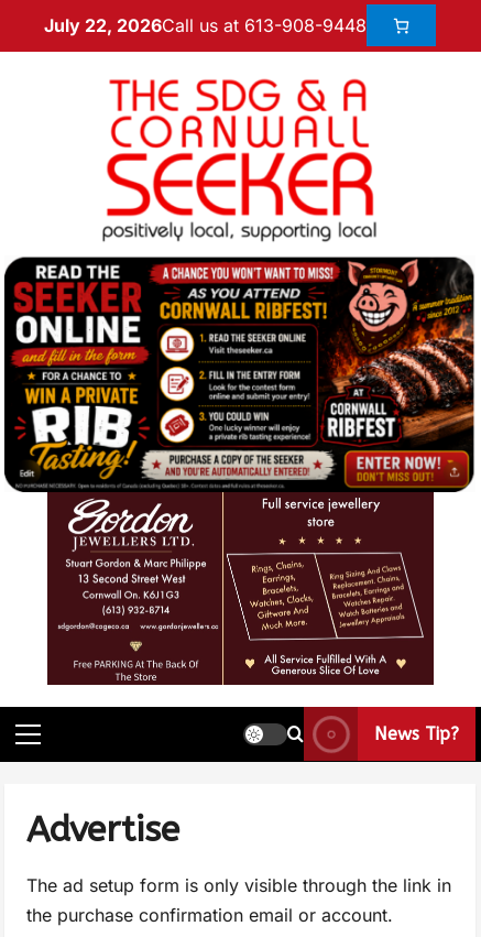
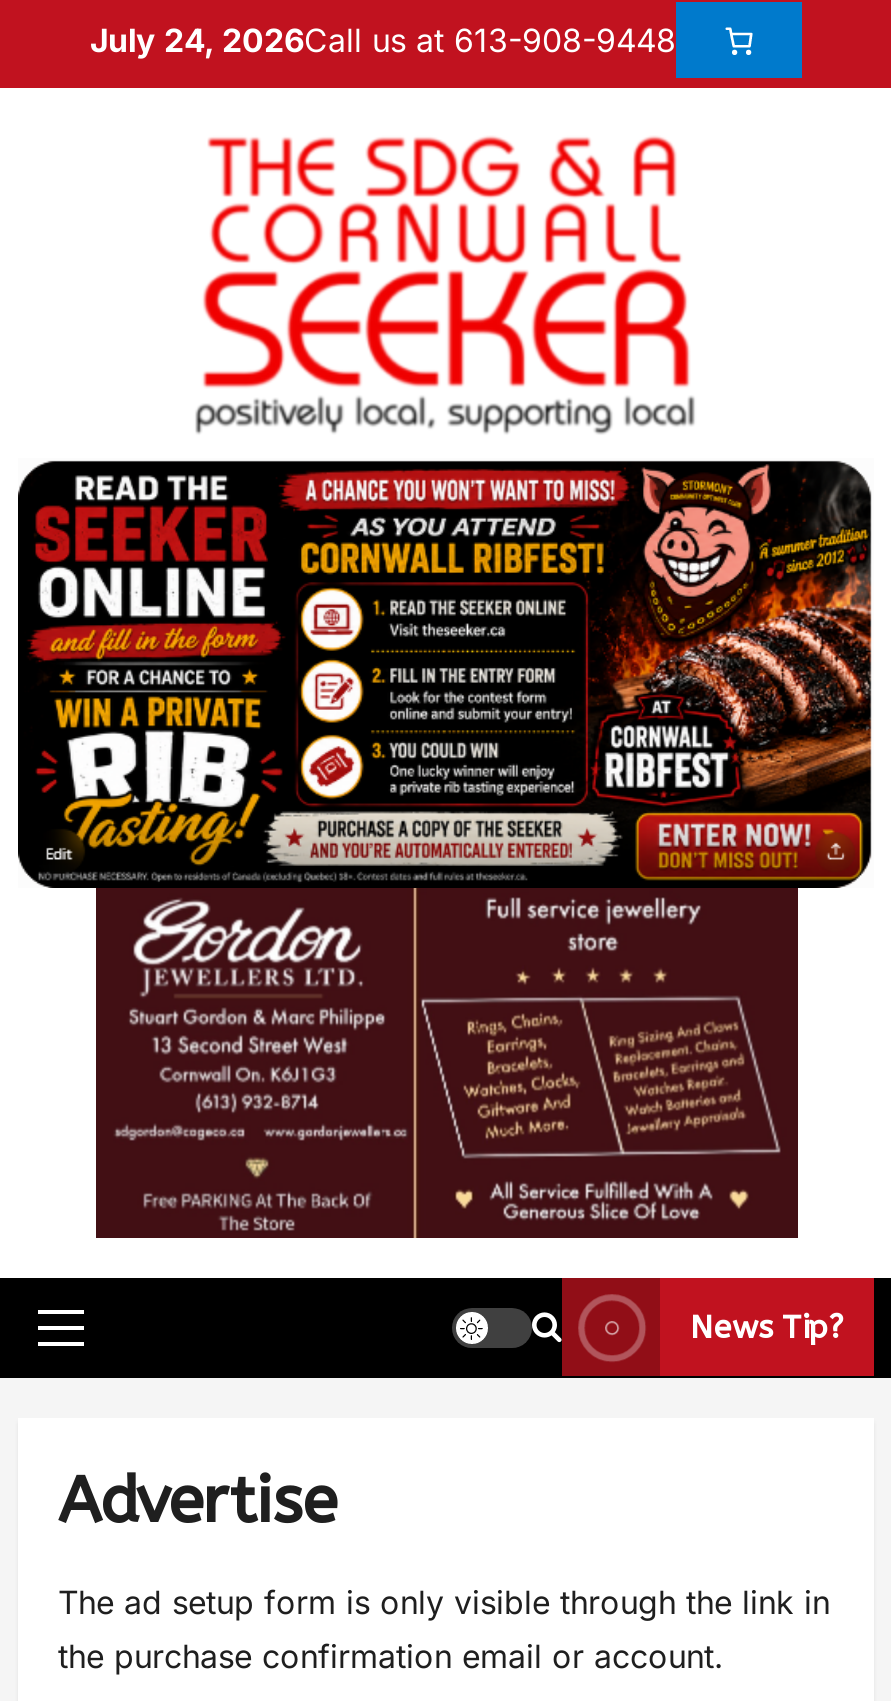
- July 22, 2026Call us at 613-908-9448
+ July 24, 2026Call us at 613-908-9448
